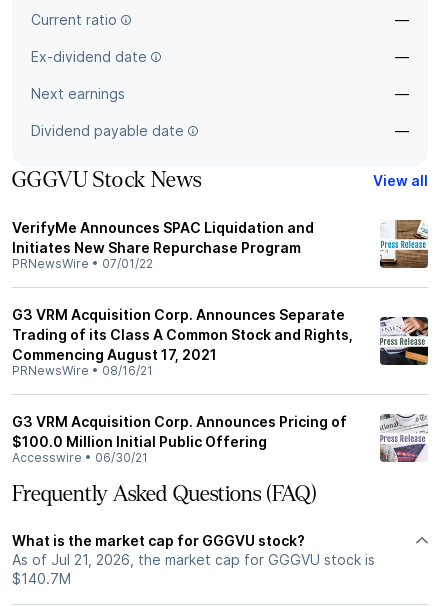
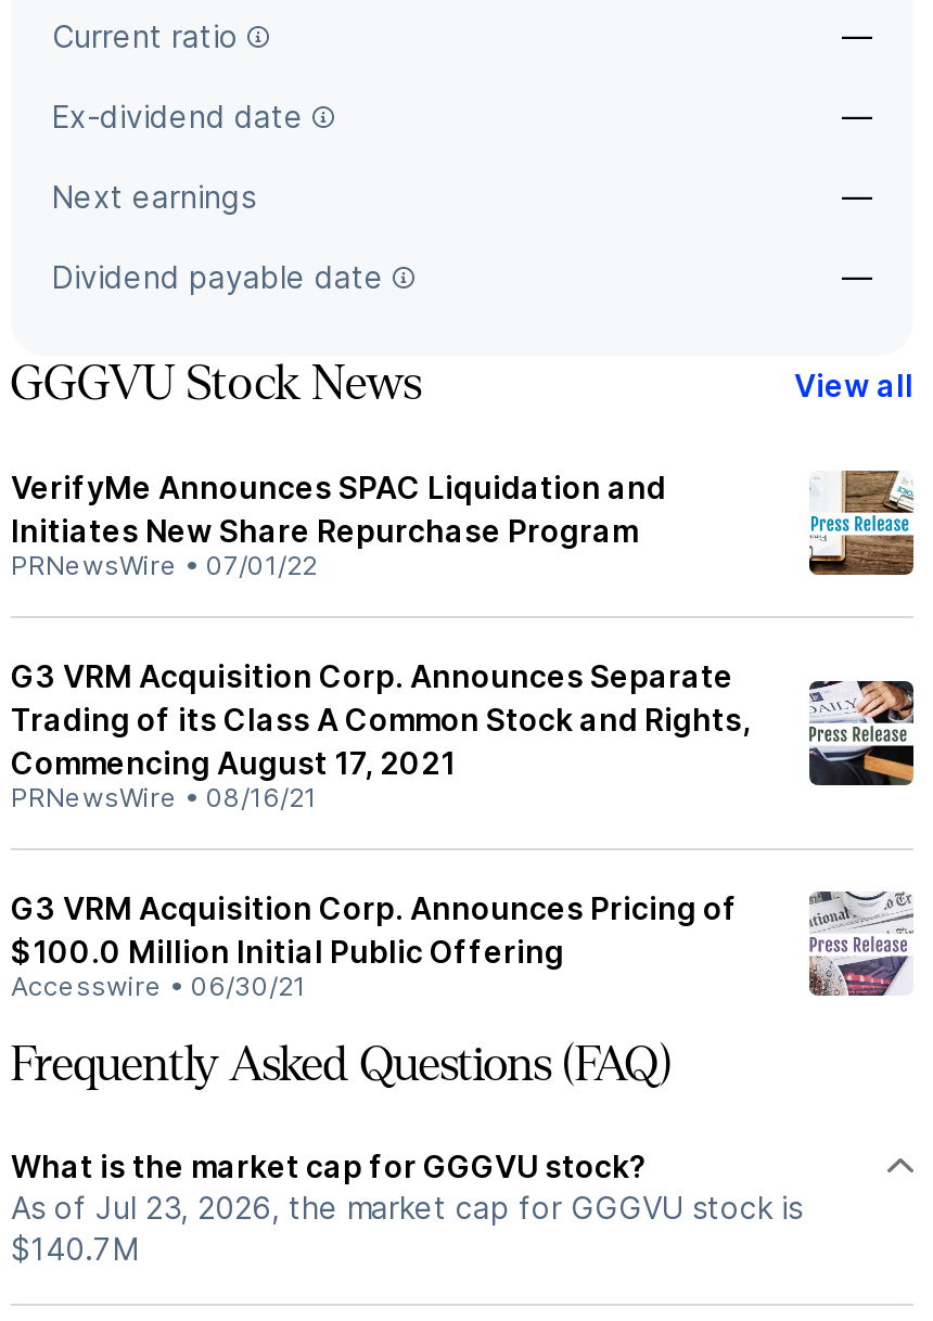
- As of Jul 21, 2026, the market cap for GGGVU stock is
+ As of Jul 23, 2026, the market cap for GGGVU stock is
